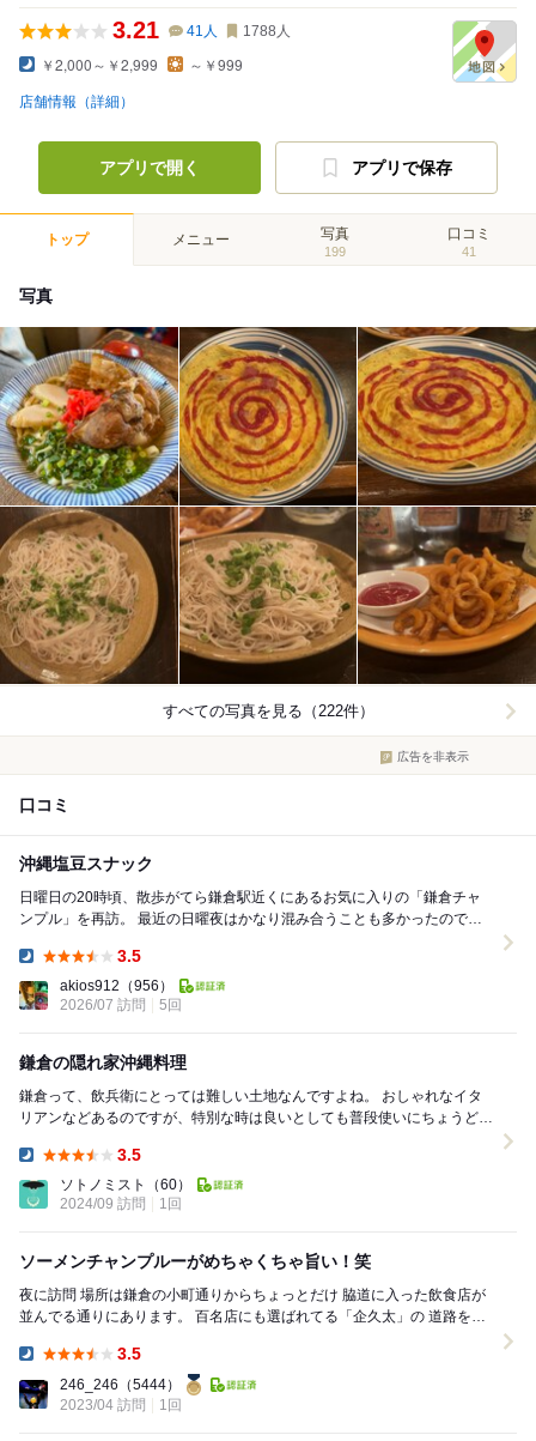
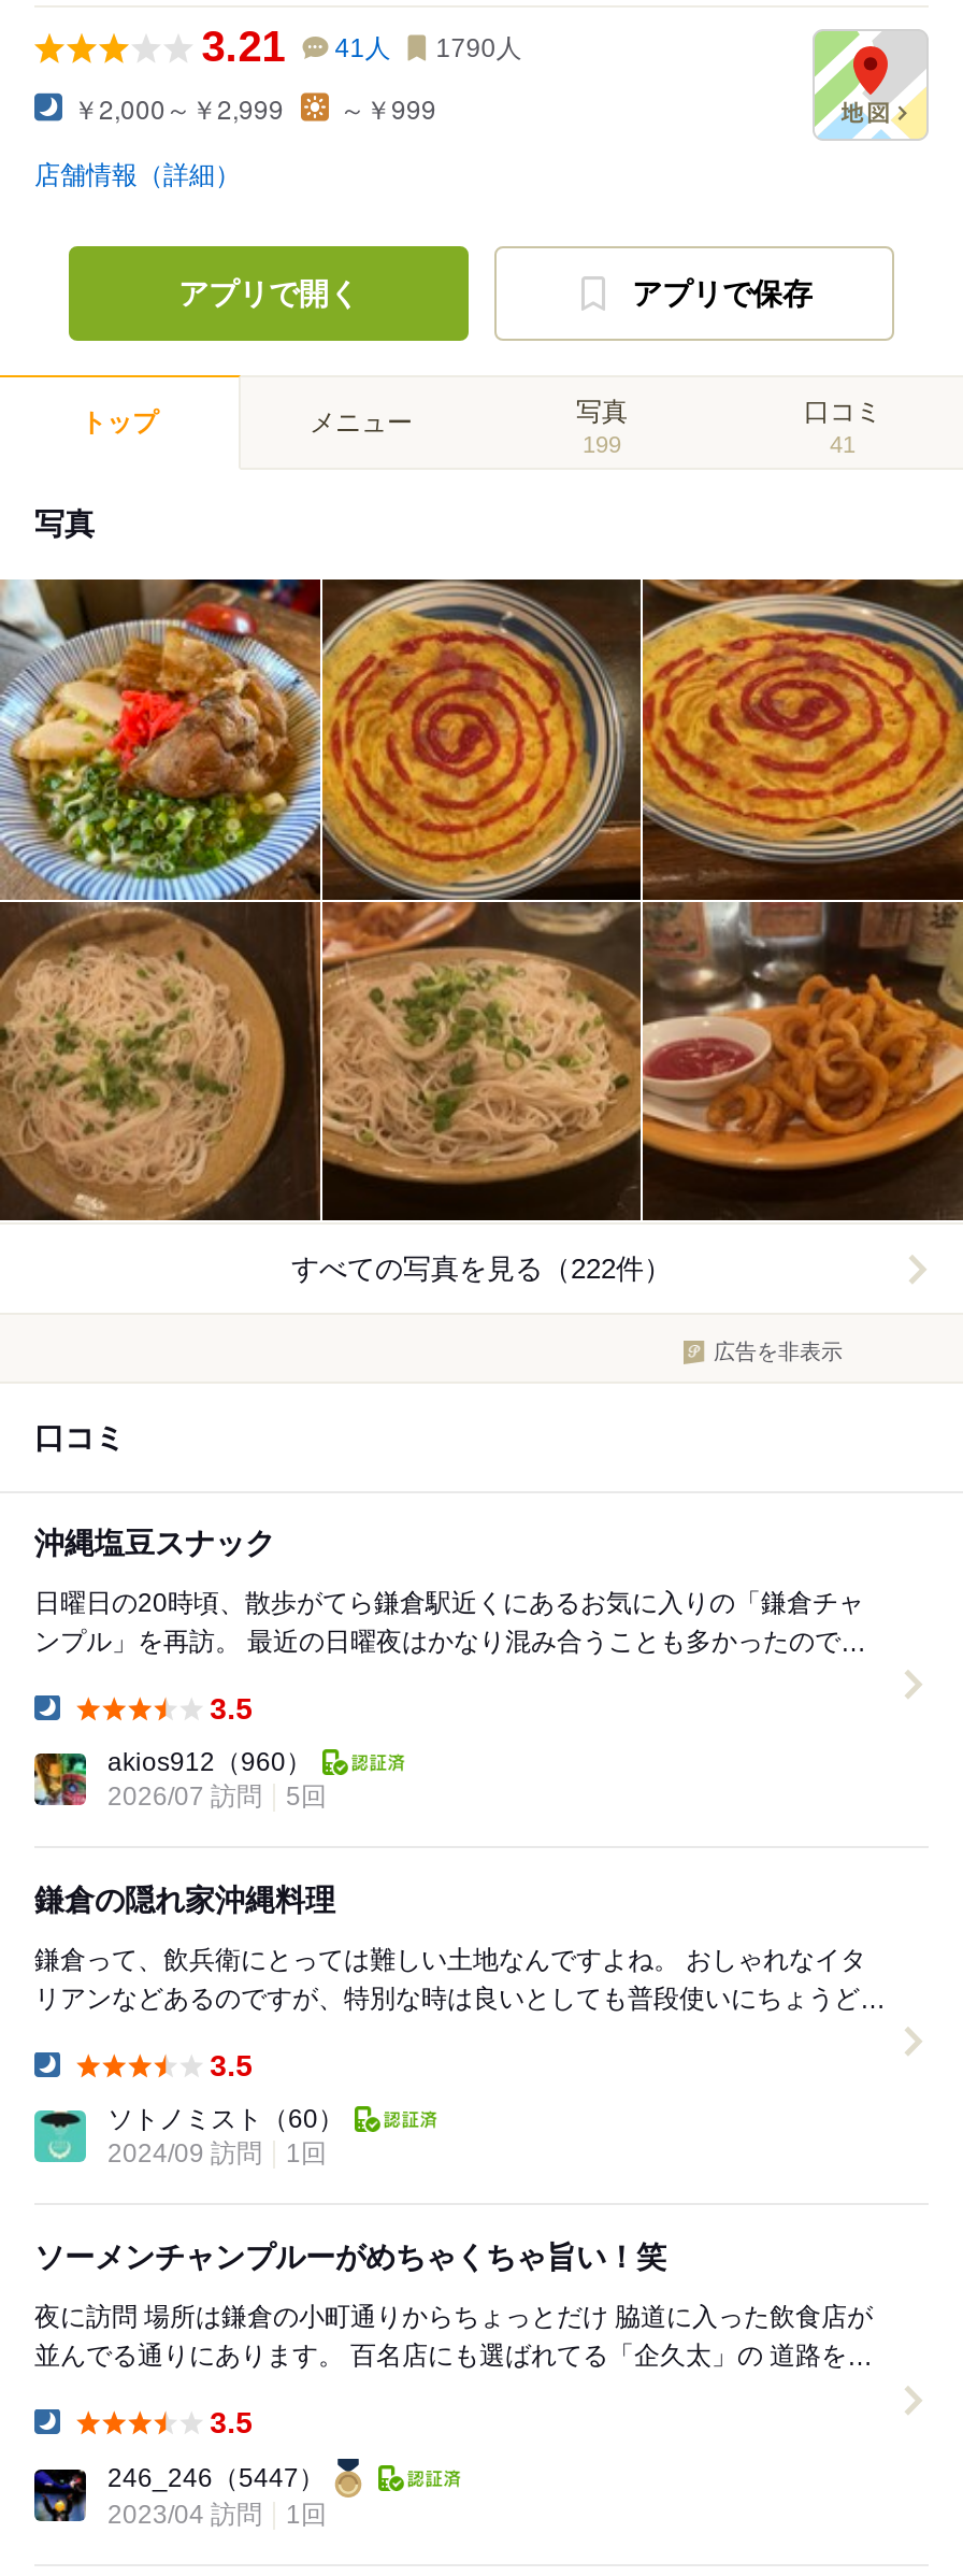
- 3.21 41人 1788人
+ 3.21 41人 1790人

- akios912（956）
+ akios912（960）

- 246_246（5444）
+ 246_246（5447）
